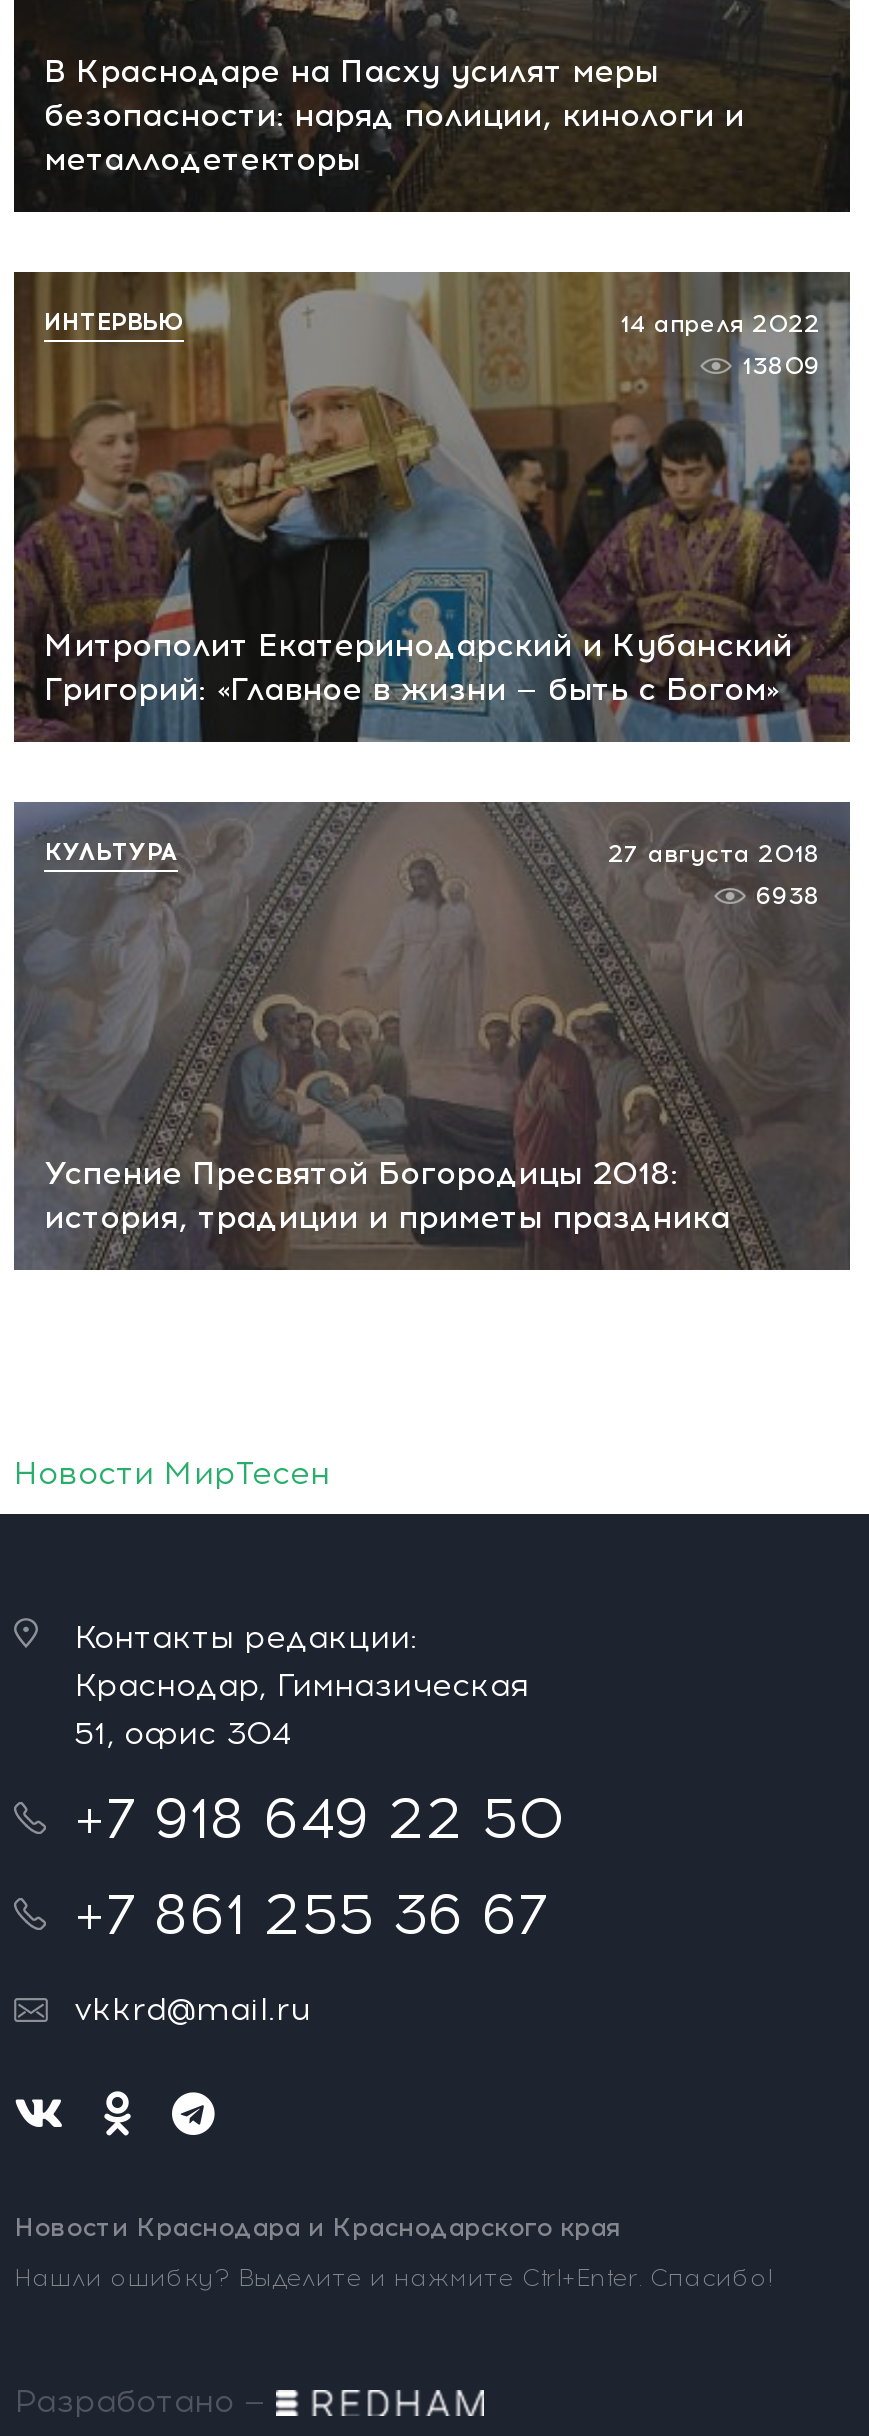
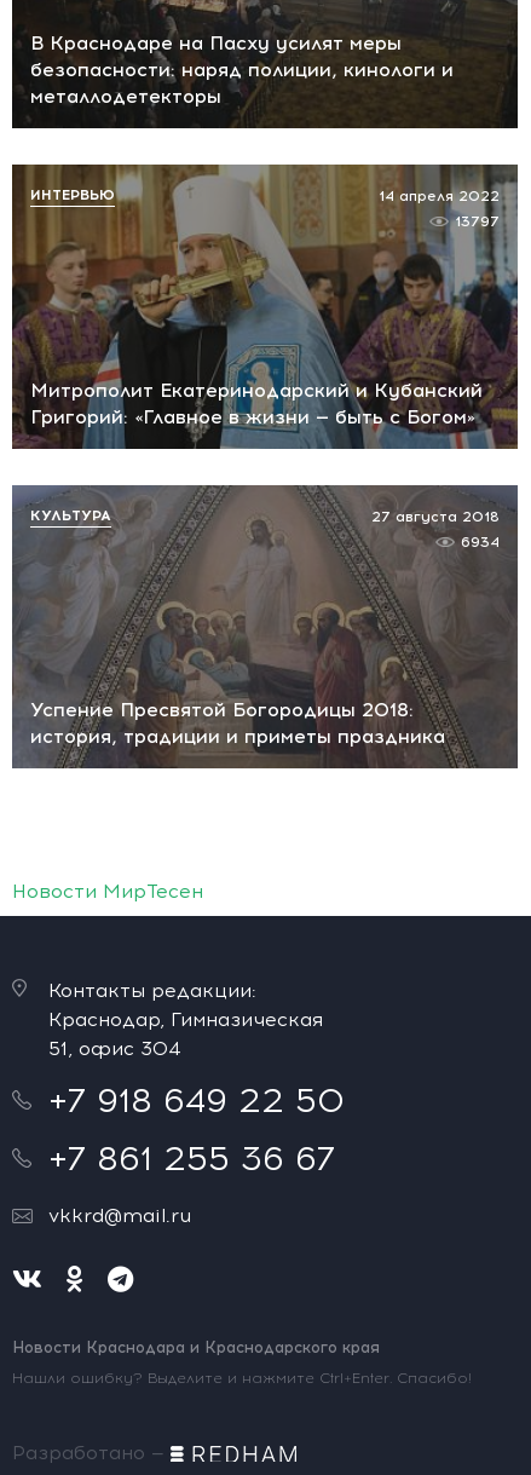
- 13809
+ 13797

- 6938
+ 6934
